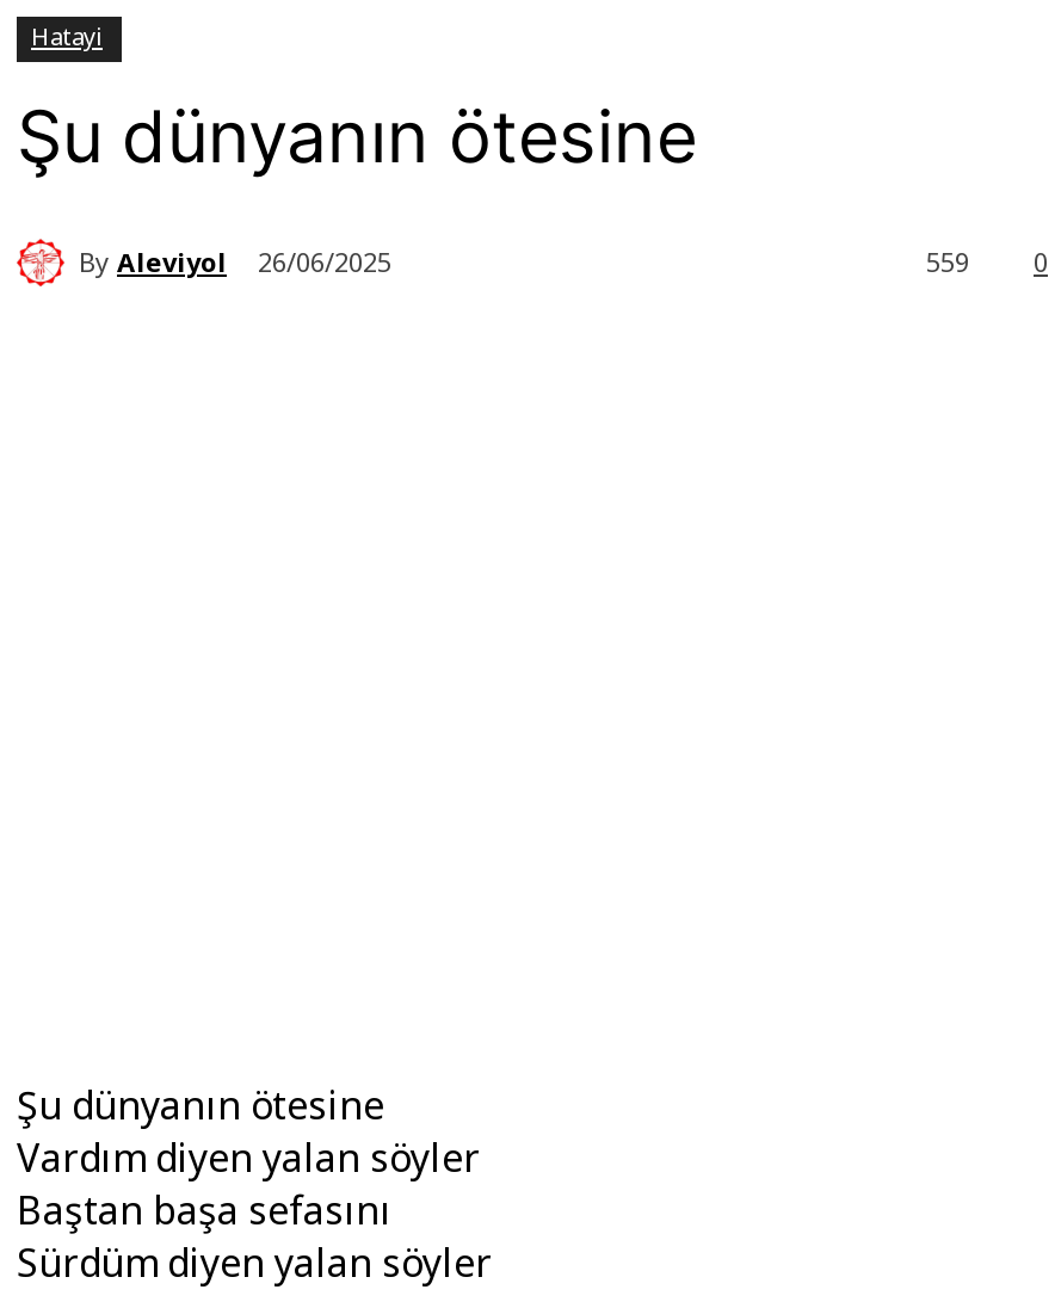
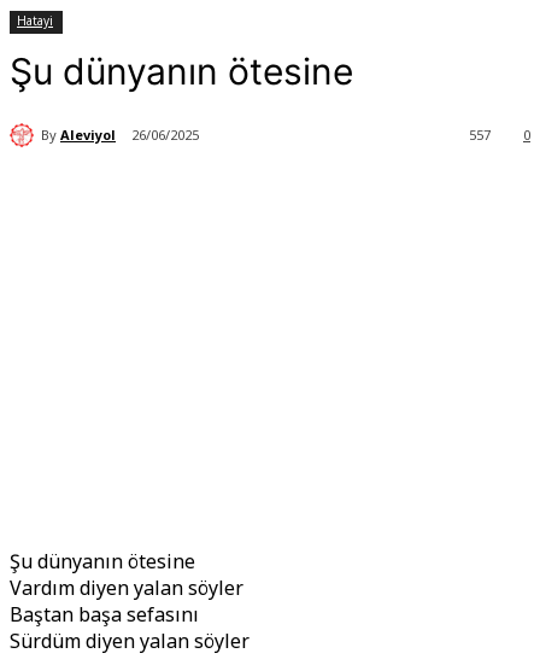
- 559 0
+ 557 0
